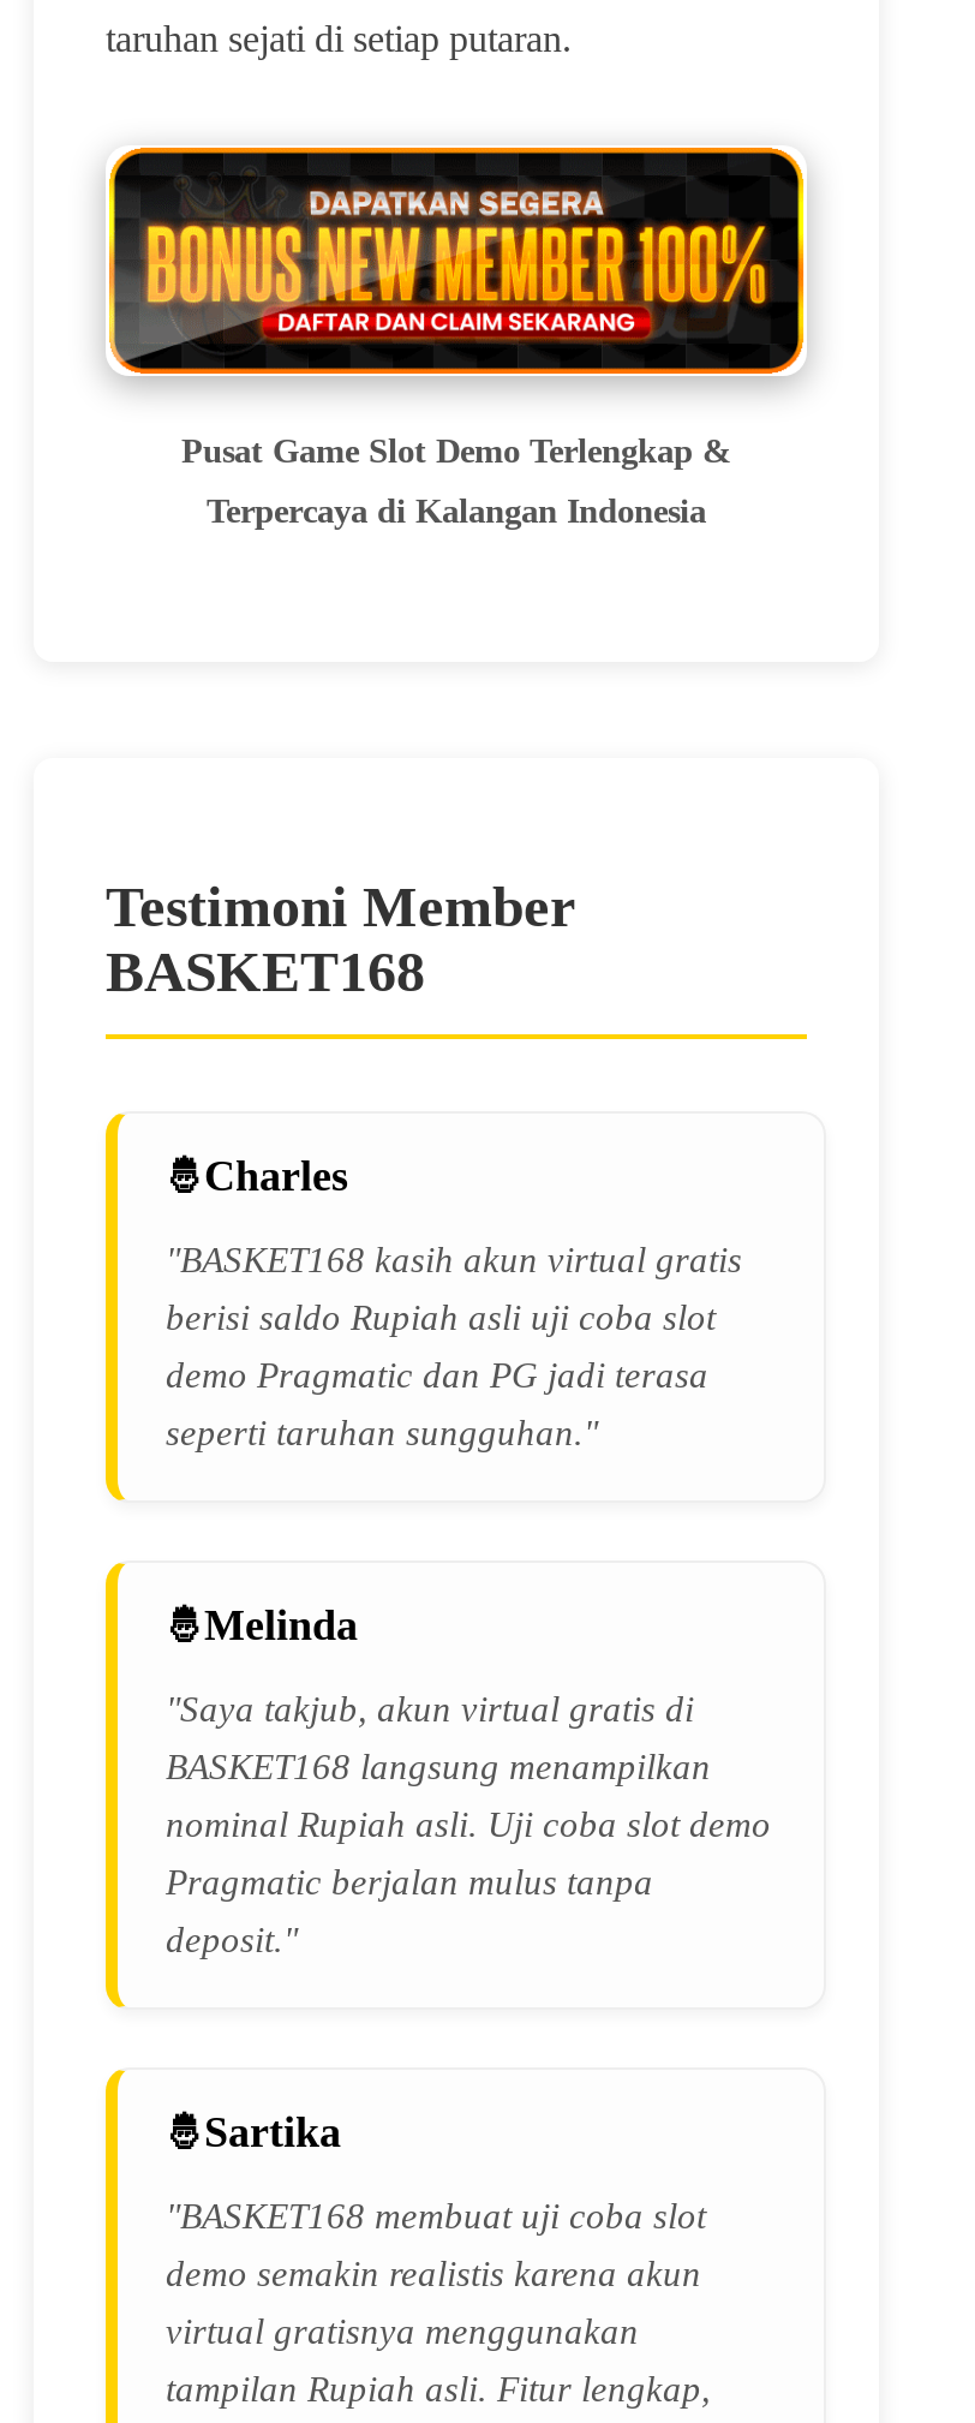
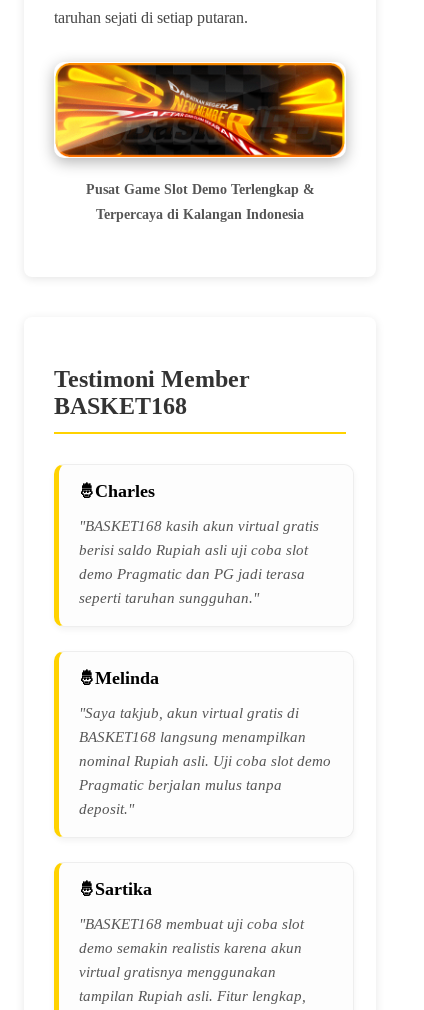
- [image]
+ [image]
